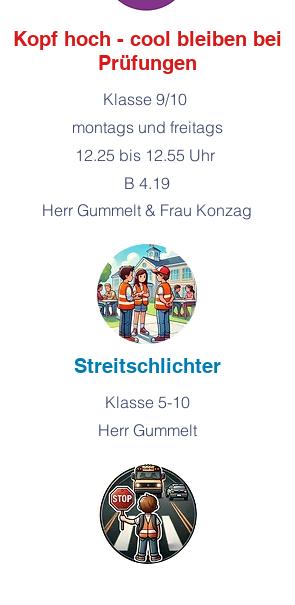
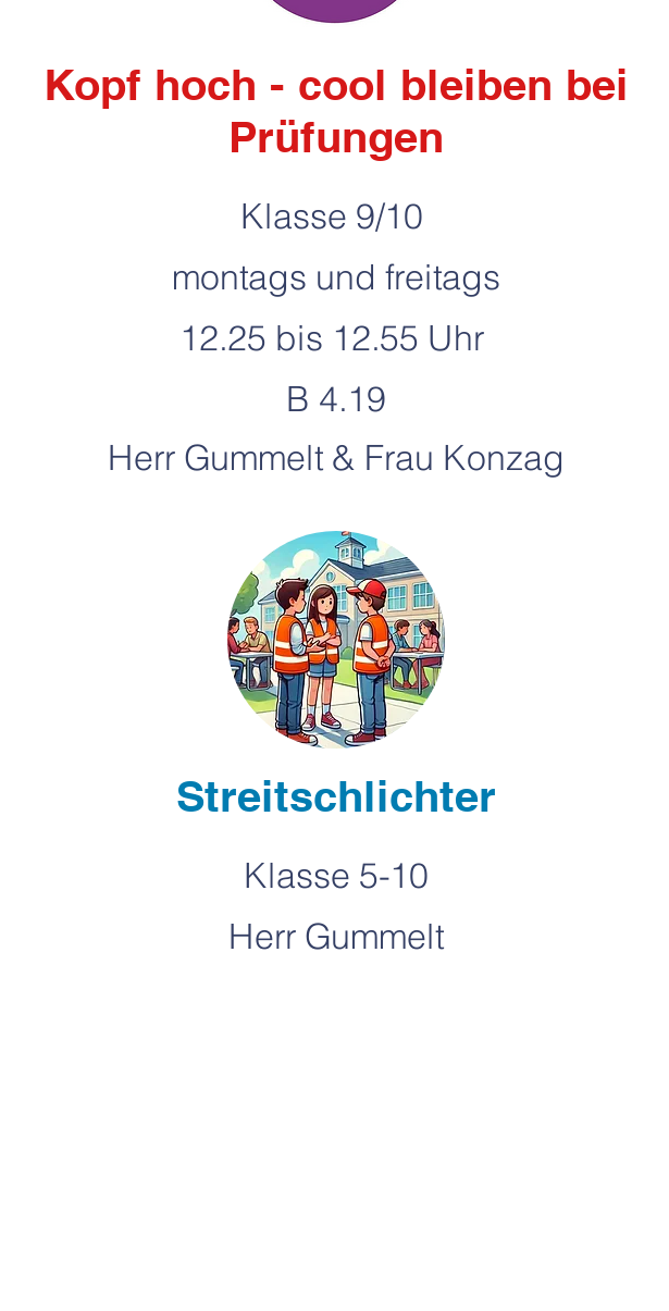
- [image]
